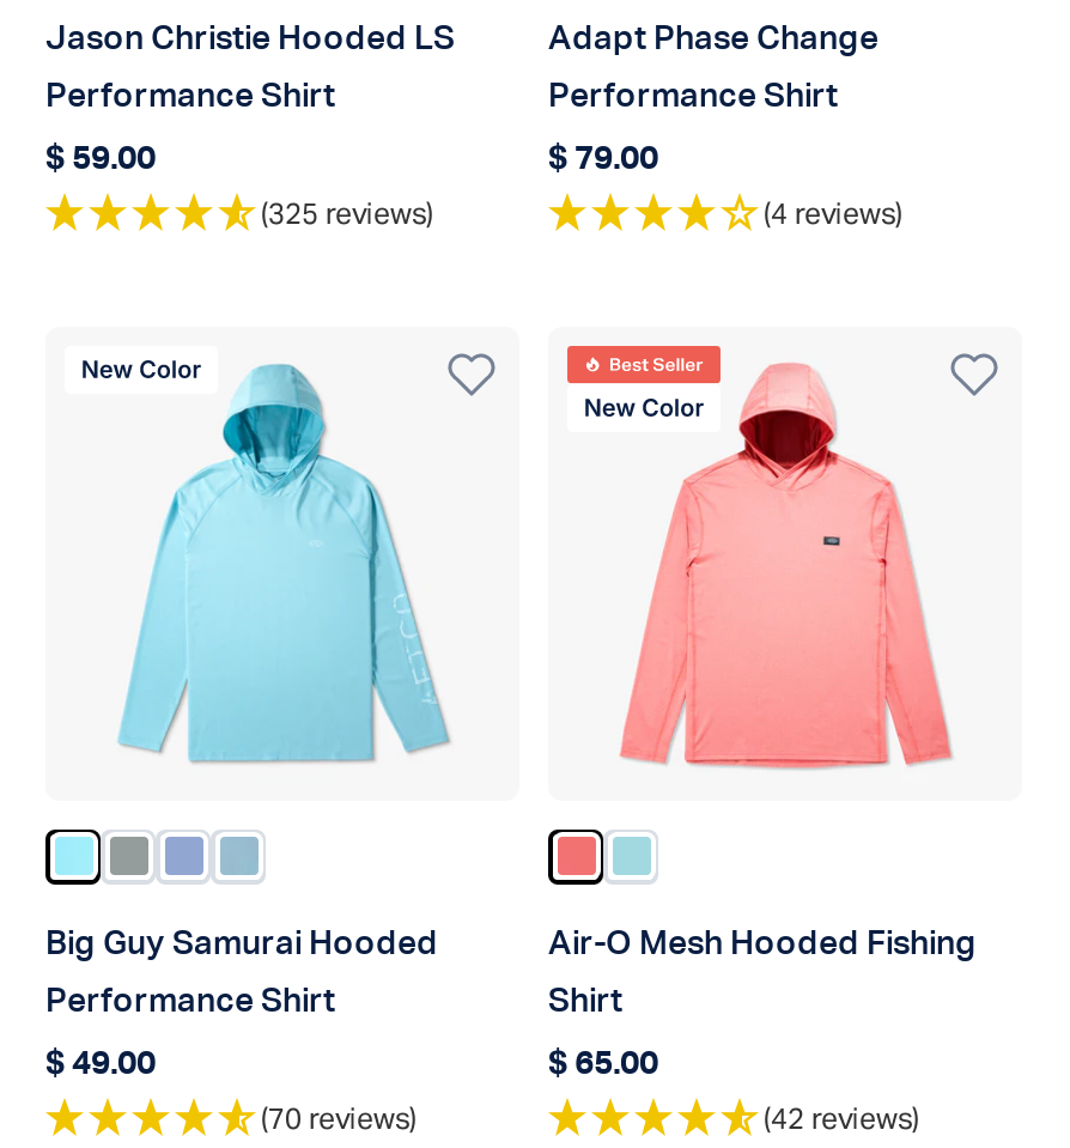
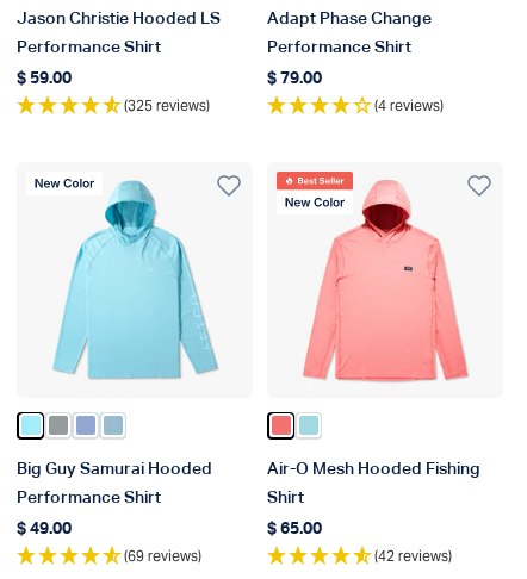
- (70 reviews)
+ (69 reviews)
